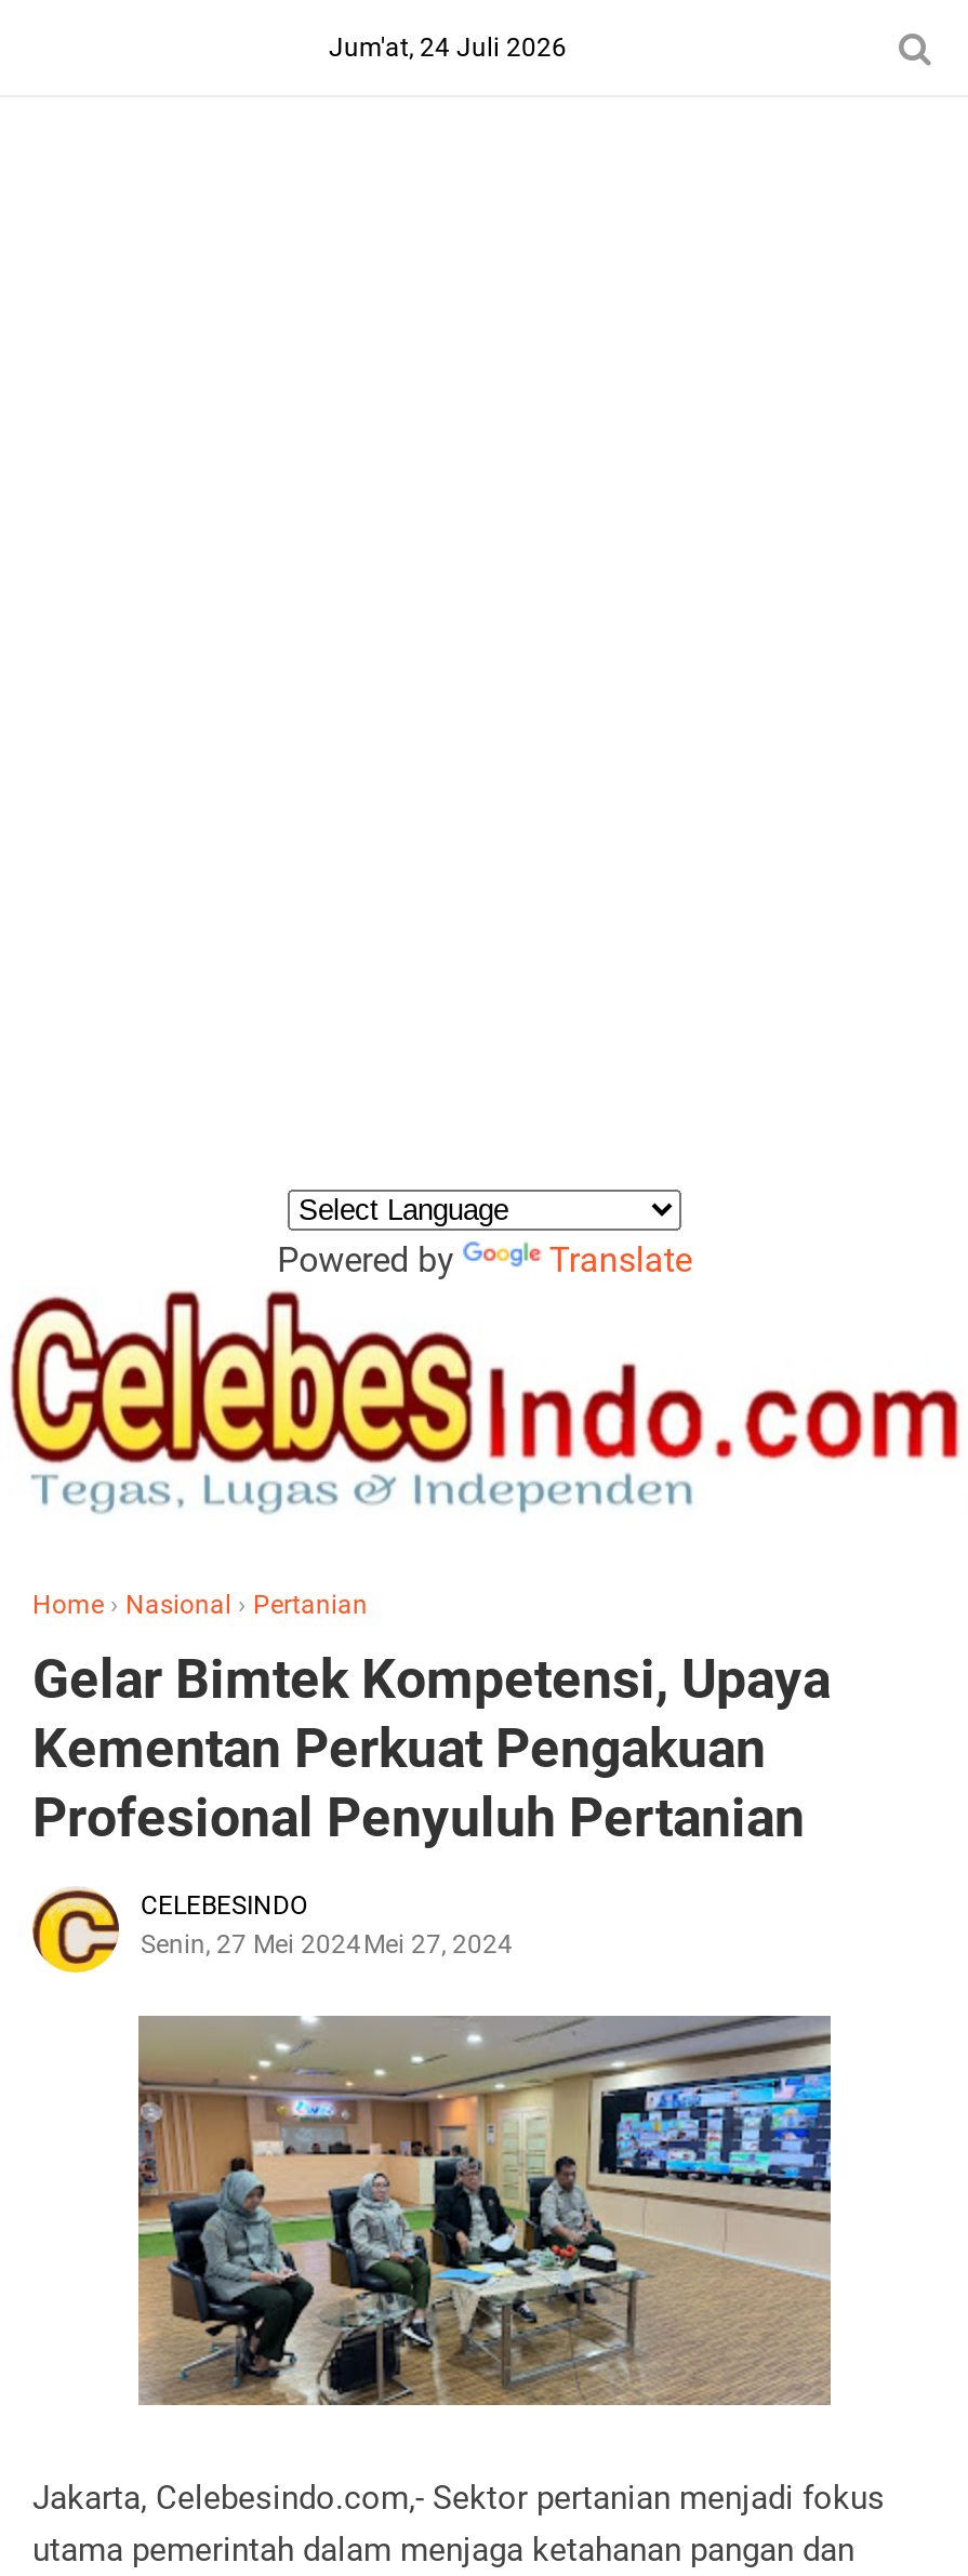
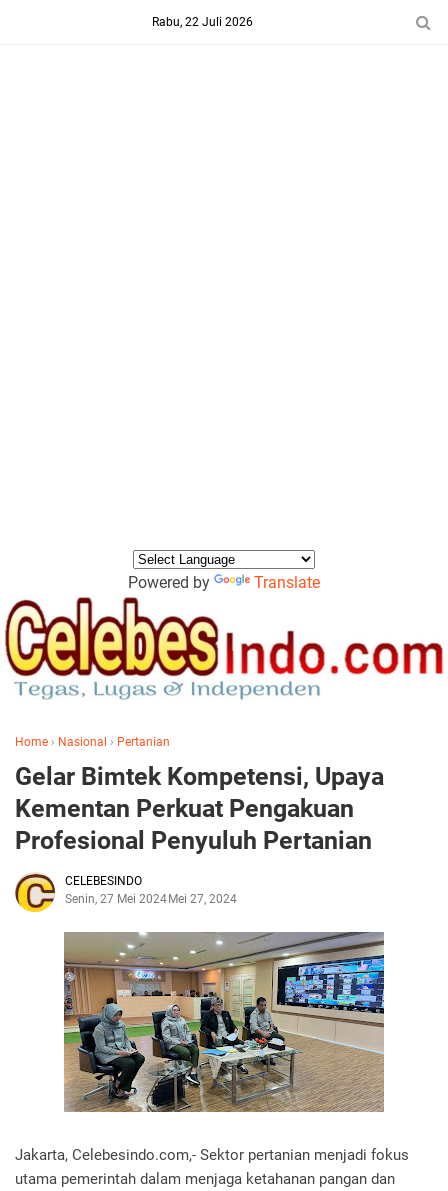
- Jum'at, 24 Juli 2026
+ Rabu, 22 Juli 2026
